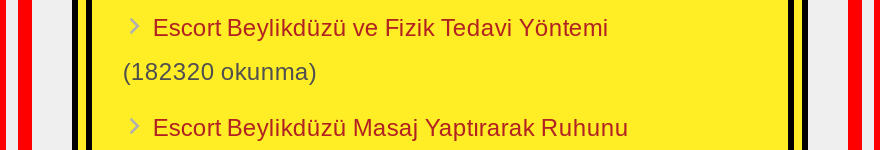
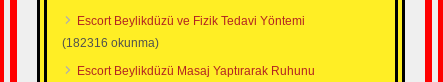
- (182320 okunma)
+ (182316 okunma)
